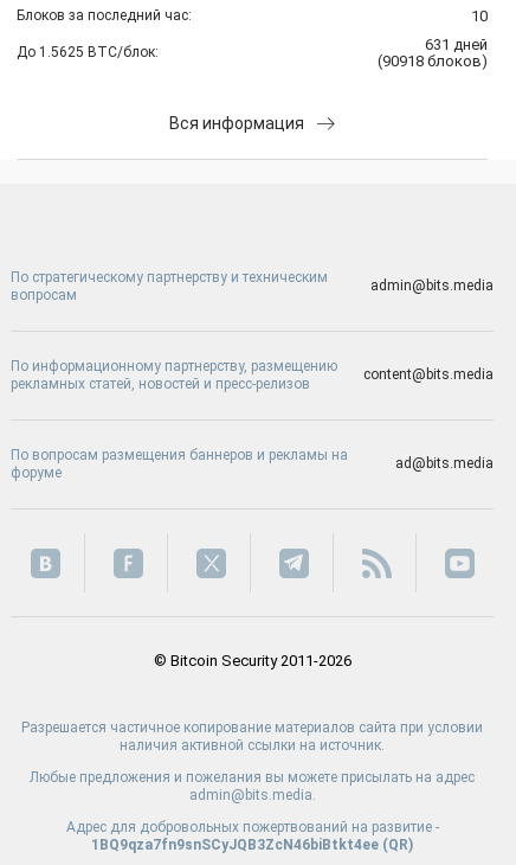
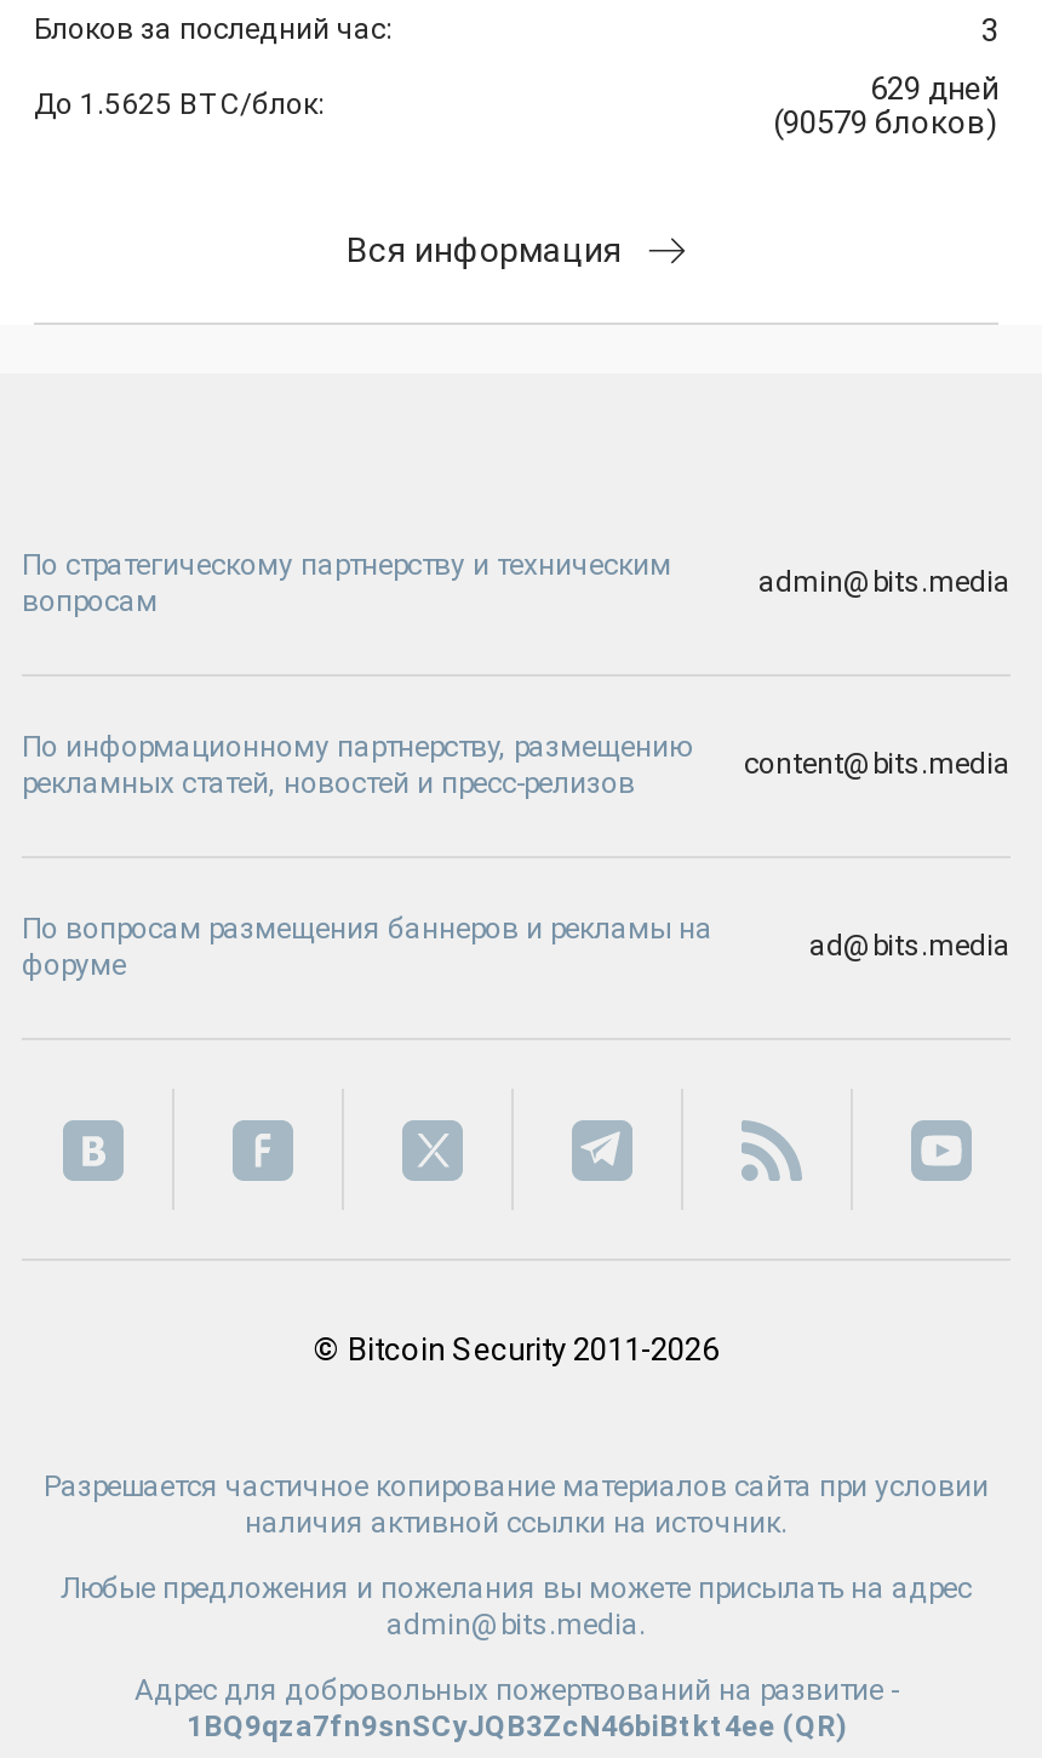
- 10
+ 3

- 631 дней
+ 629 дней

- (90918 блоков)
+ (90579 блоков)
